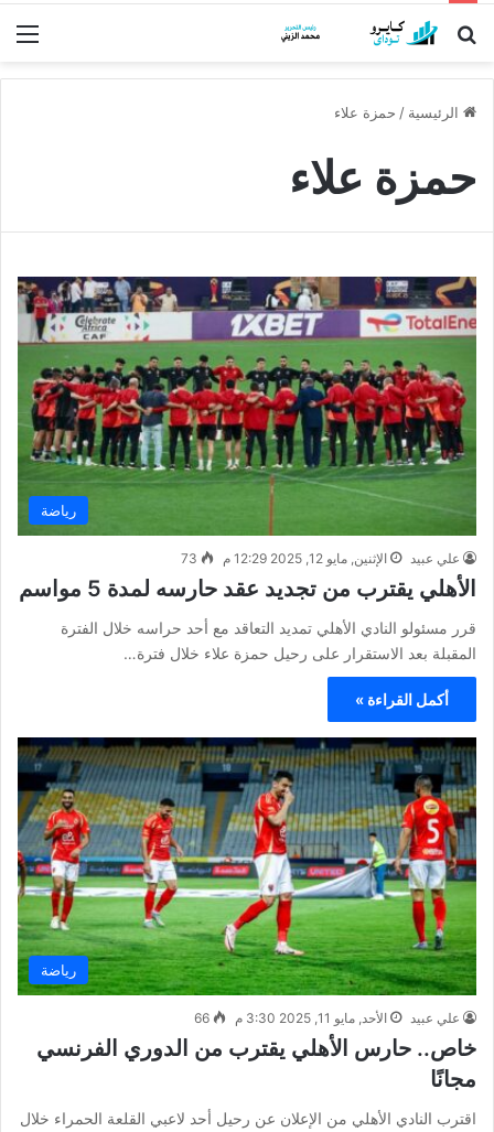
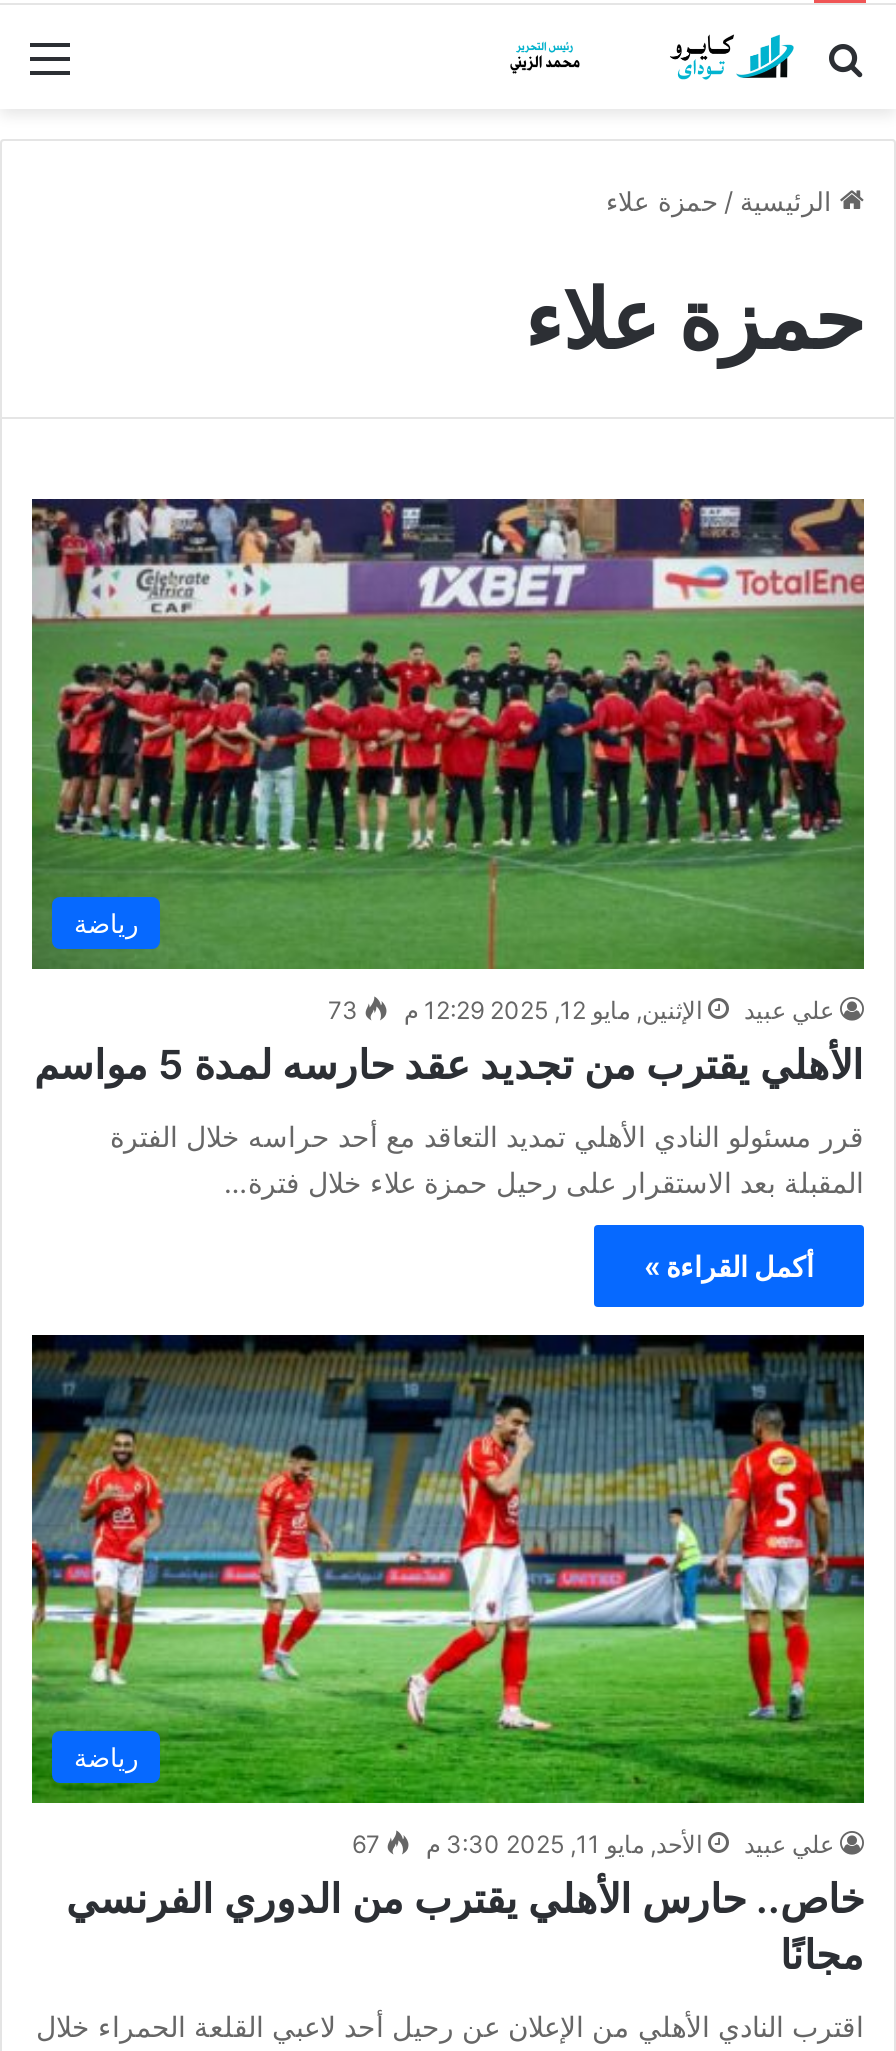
- 66
+ 67
